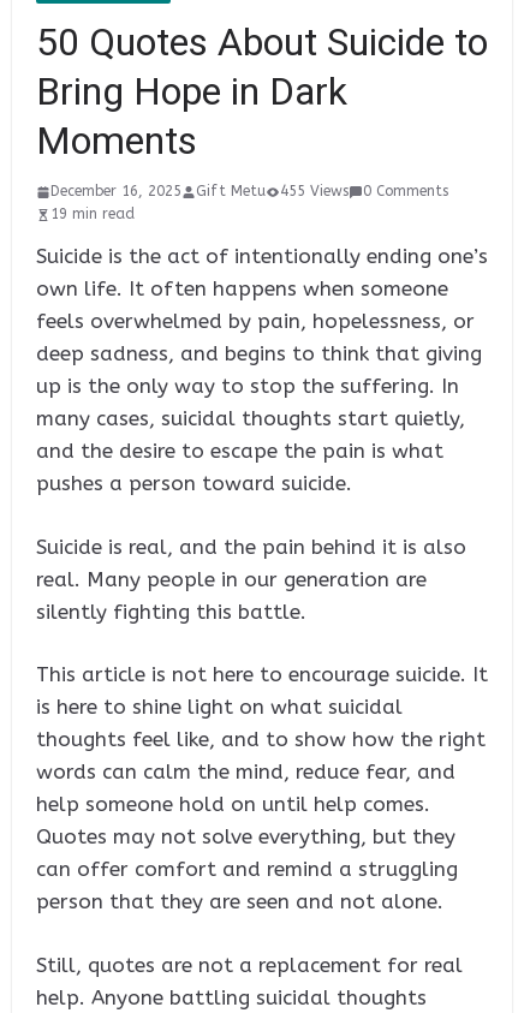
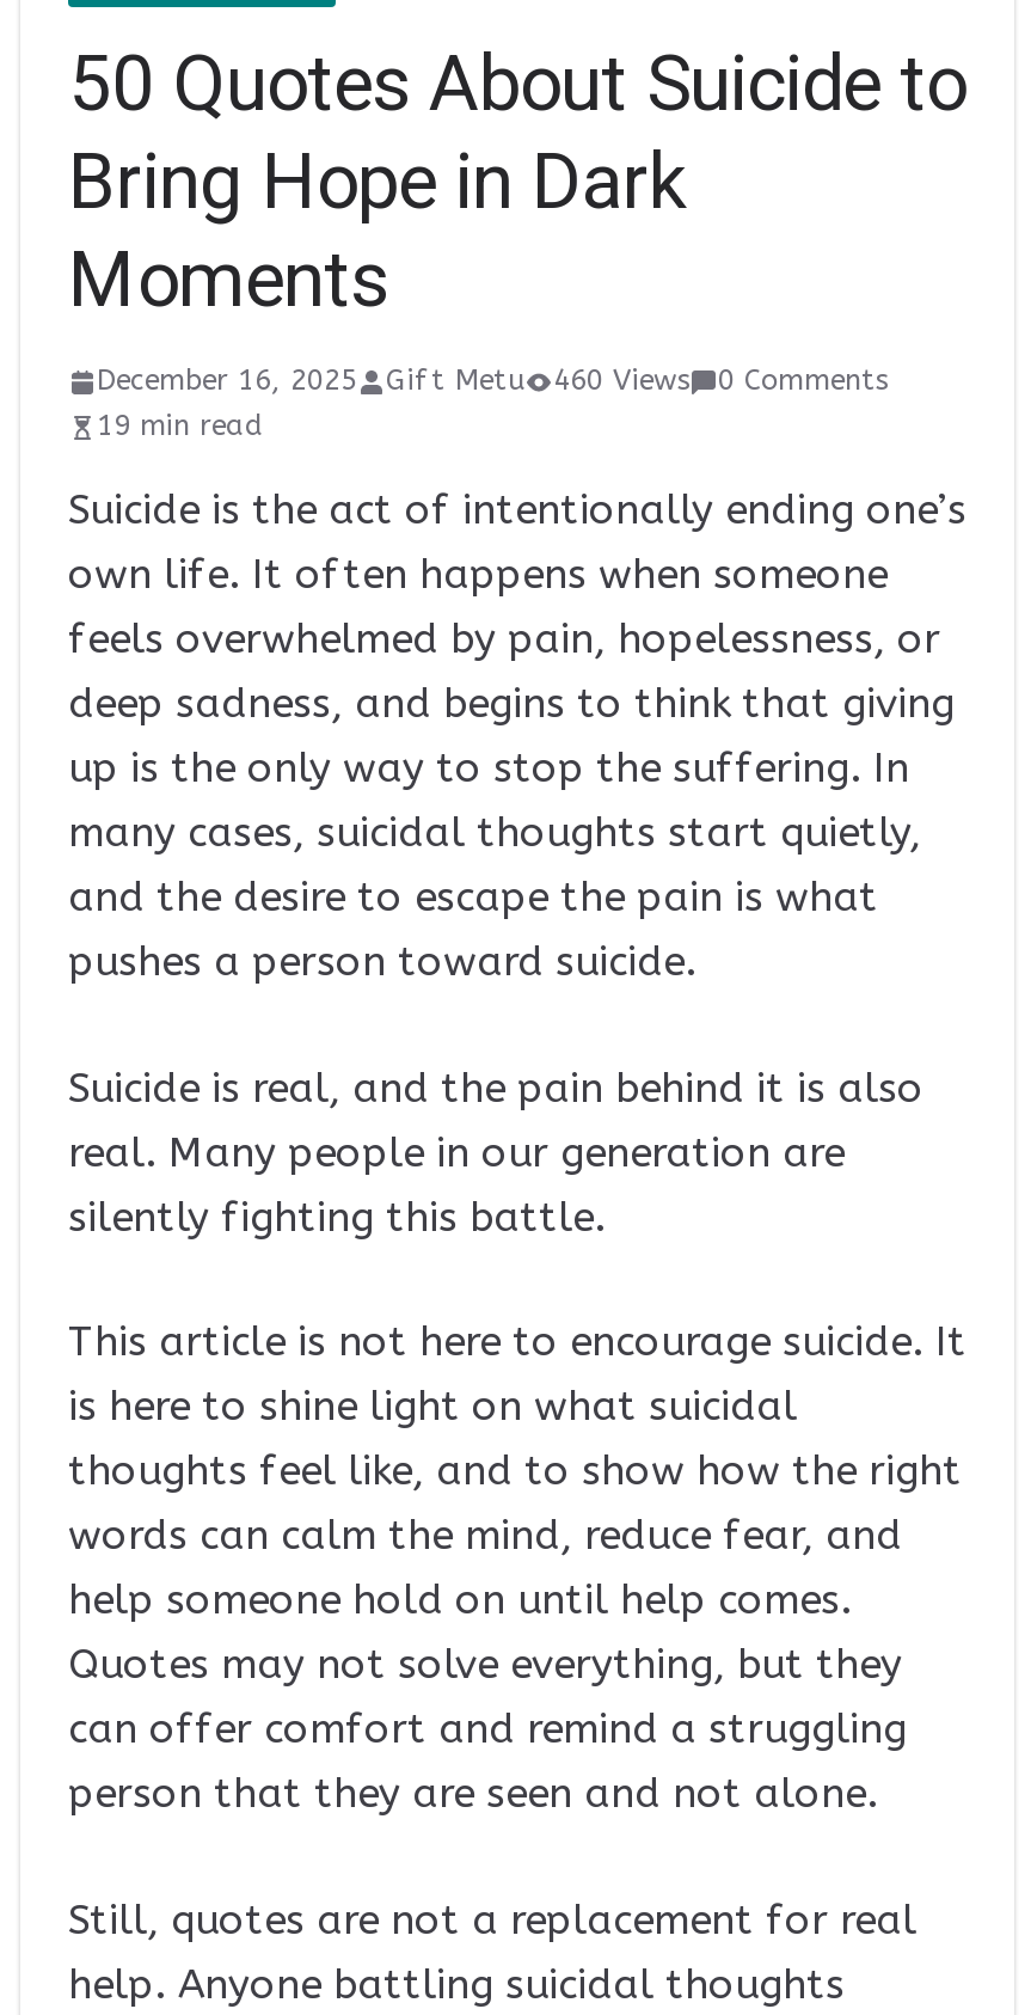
- December 16, 2025 Gift Metu 455 Views 0 Comments
+ December 16, 2025 Gift Metu 460 Views 0 Comments
